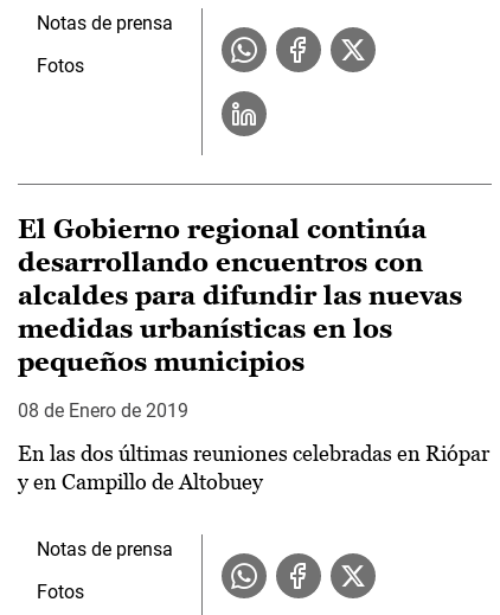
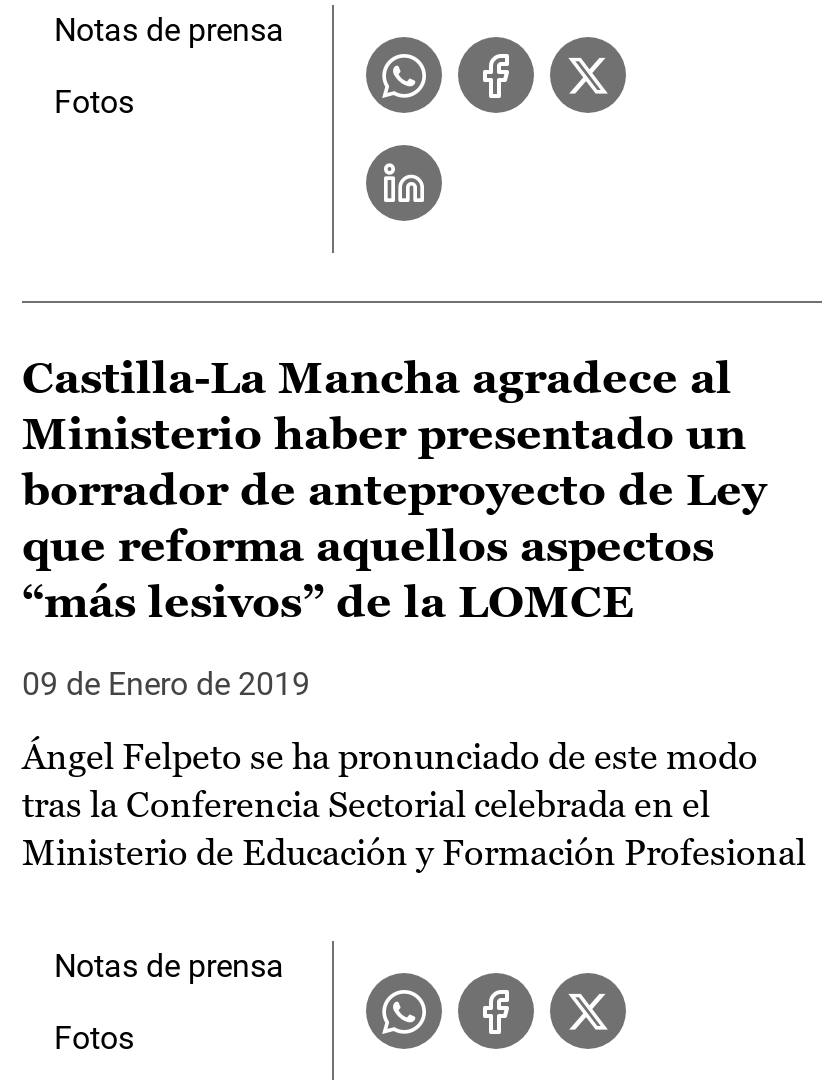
- El Gobierno regional continúa
- desarrollando encuentros con
- alcaldes para difundir las nuevas
- medidas urbanísticas en los
- pequeños municipios
+ Castilla-La Mancha agradece al
+ Ministerio haber presentado un
+ borrador de anteproyecto de Ley
+ que reforma aquellos aspectos
+ “más lesivos” de la LOMCE

- 08 de Enero de 2019
+ 09 de Enero de 2019

- En las dos últimas reuniones celebradas en Riópar
- y en Campillo de Altobuey
+ Ángel Felpeto se ha pronunciado de este modo
+ tras la Conferencia Sectorial celebrada en el
+ Ministerio de Educación y Formación Profesional
